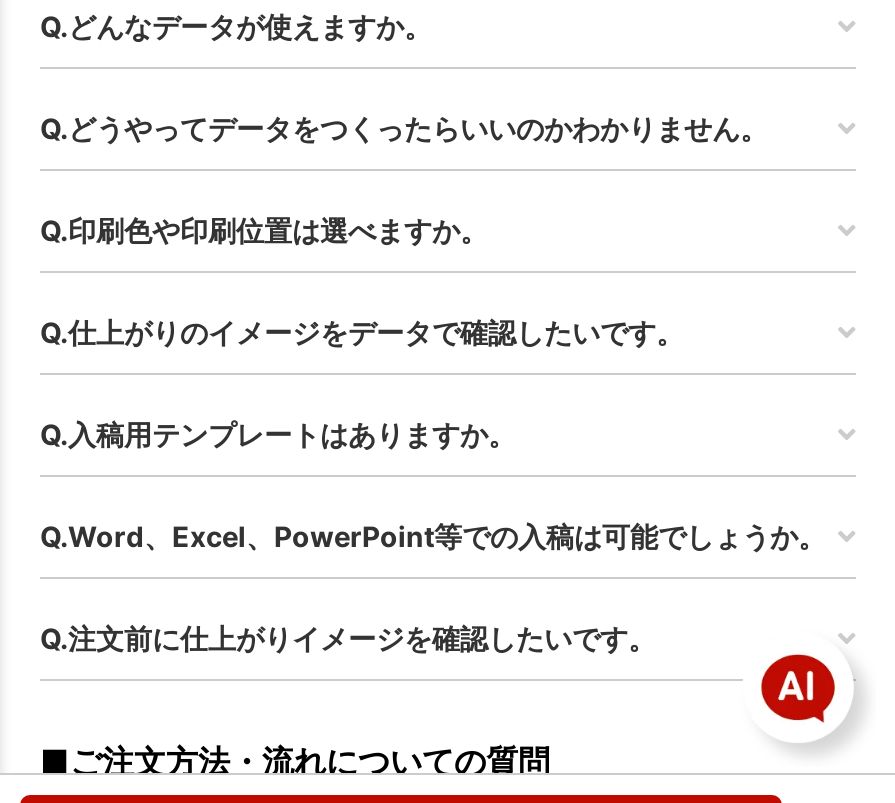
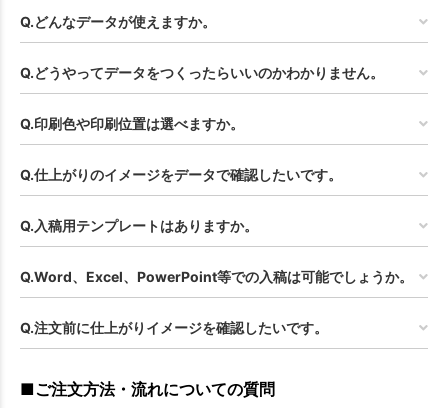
- [image]
